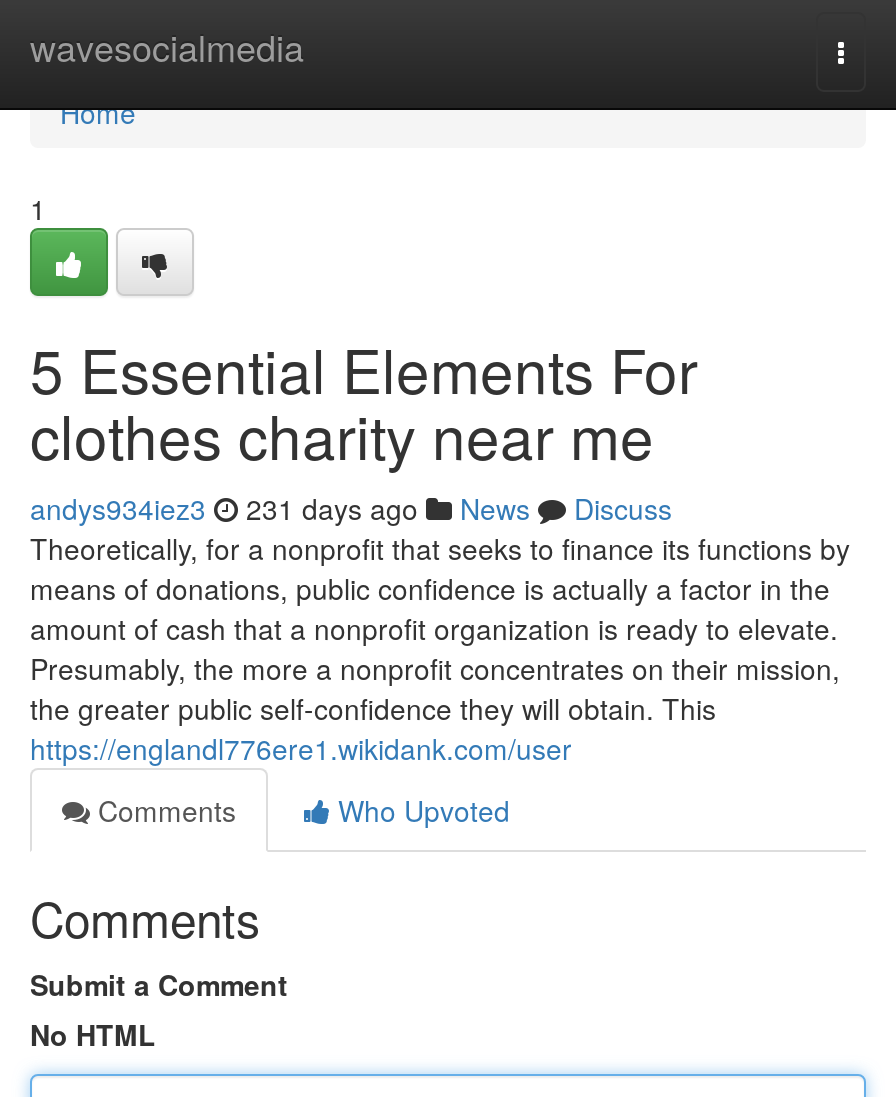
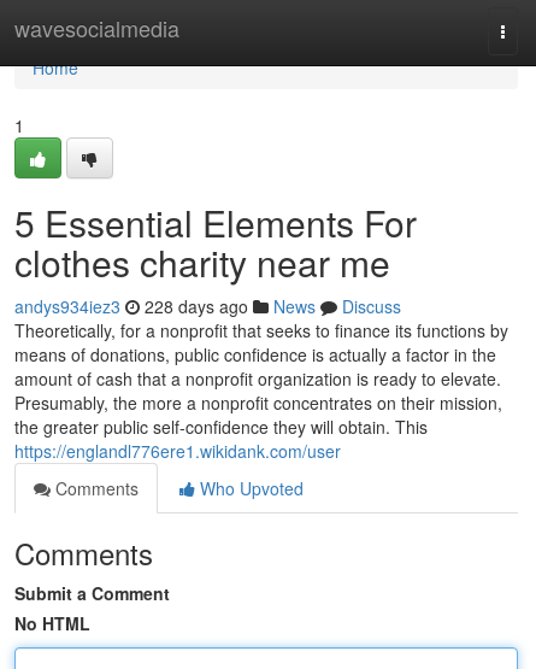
- andys934iez3 231 days ago News Discuss
+ andys934iez3 228 days ago News Discuss
